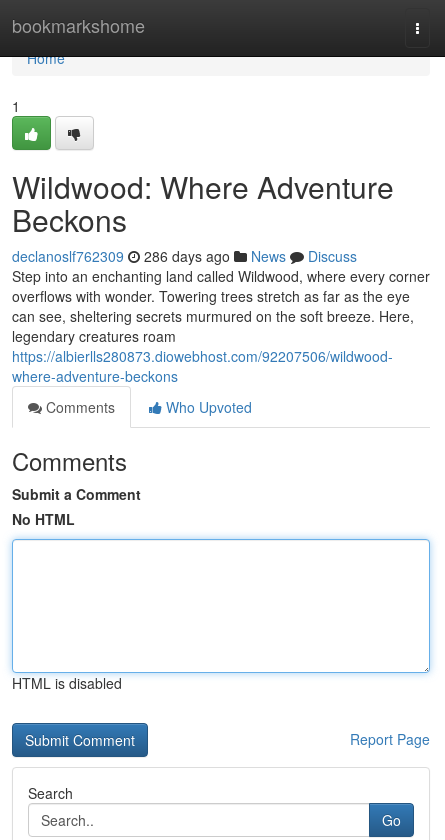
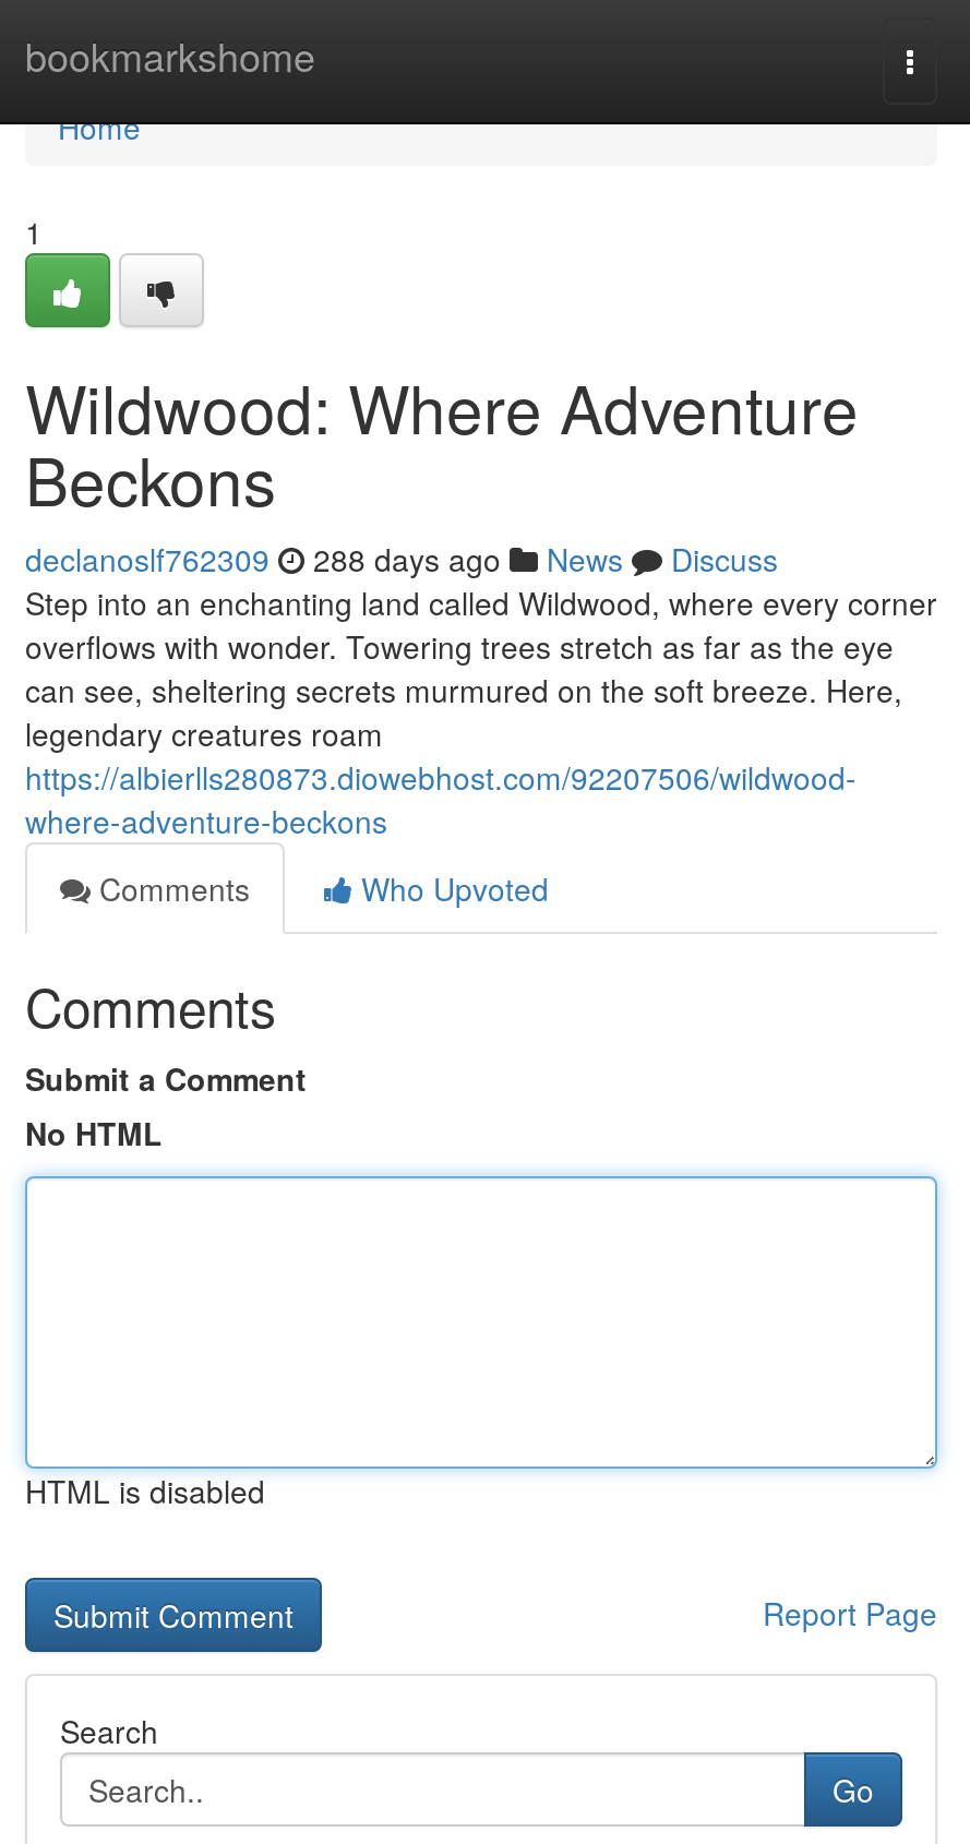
- declanoslf762309 286 days ago News Discuss
+ declanoslf762309 288 days ago News Discuss
